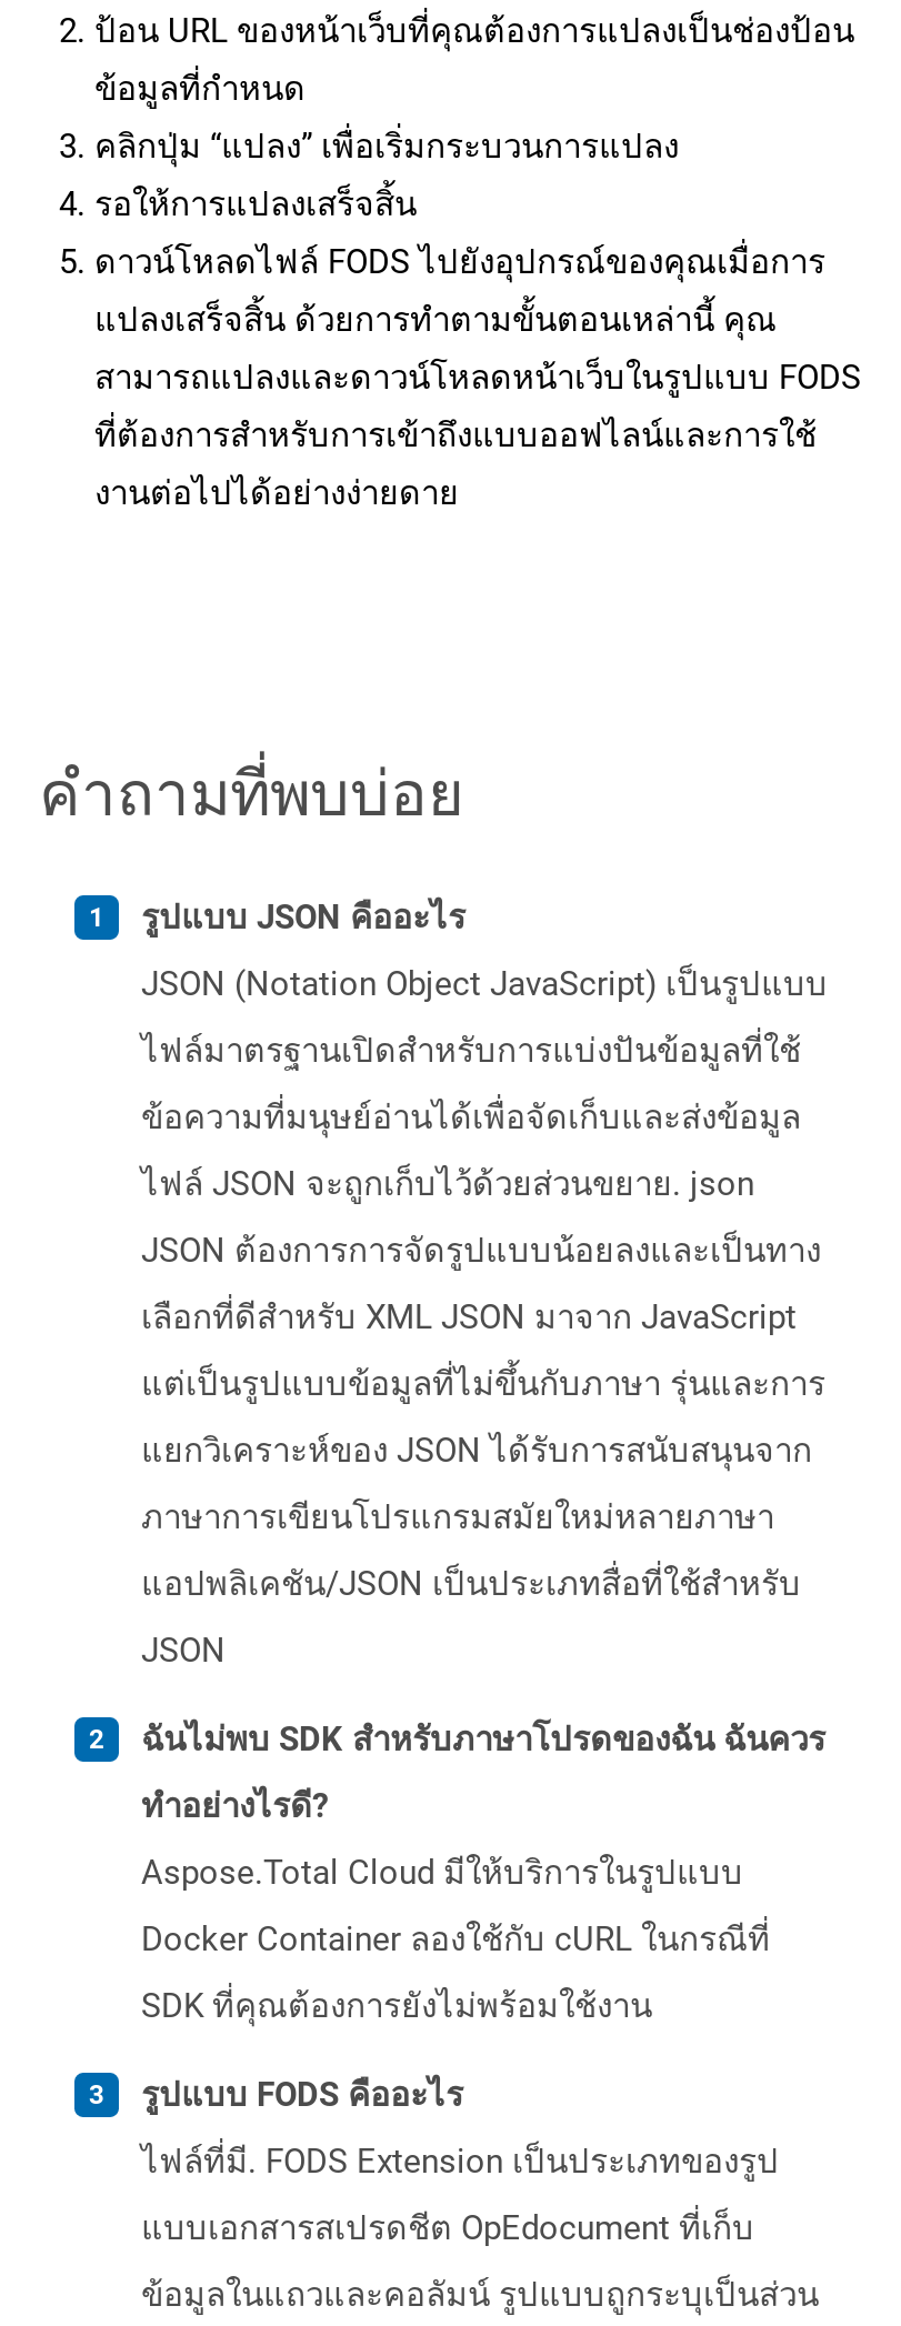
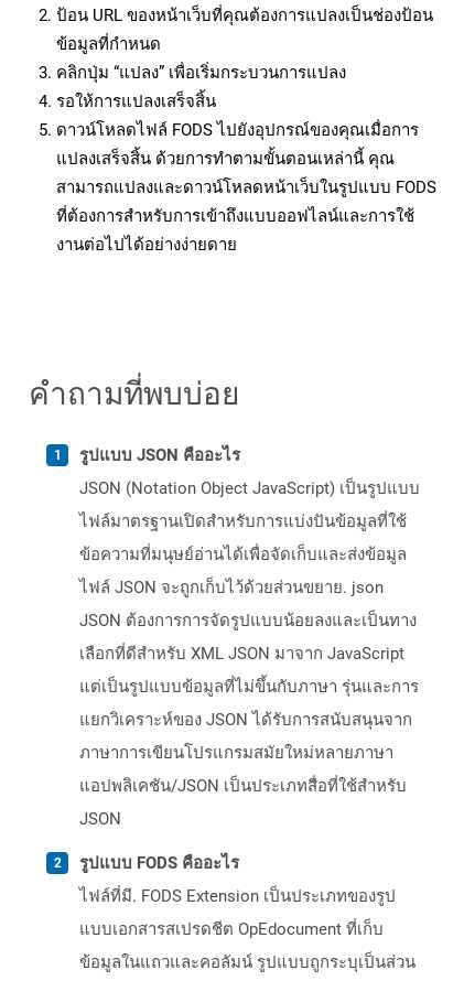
- ฉันไม่พบ SDK สำหรับภาษาโปรดของฉัน ฉันควร
- ทำอย่างไรดี?
- Aspose.Total Cloud มีให้บริการในรูปแบบ
- Docker Container ลองใช้กับ cURL ในกรณีที่
- SDK ที่คุณต้องการยังไม่พร้อมใช้งาน
